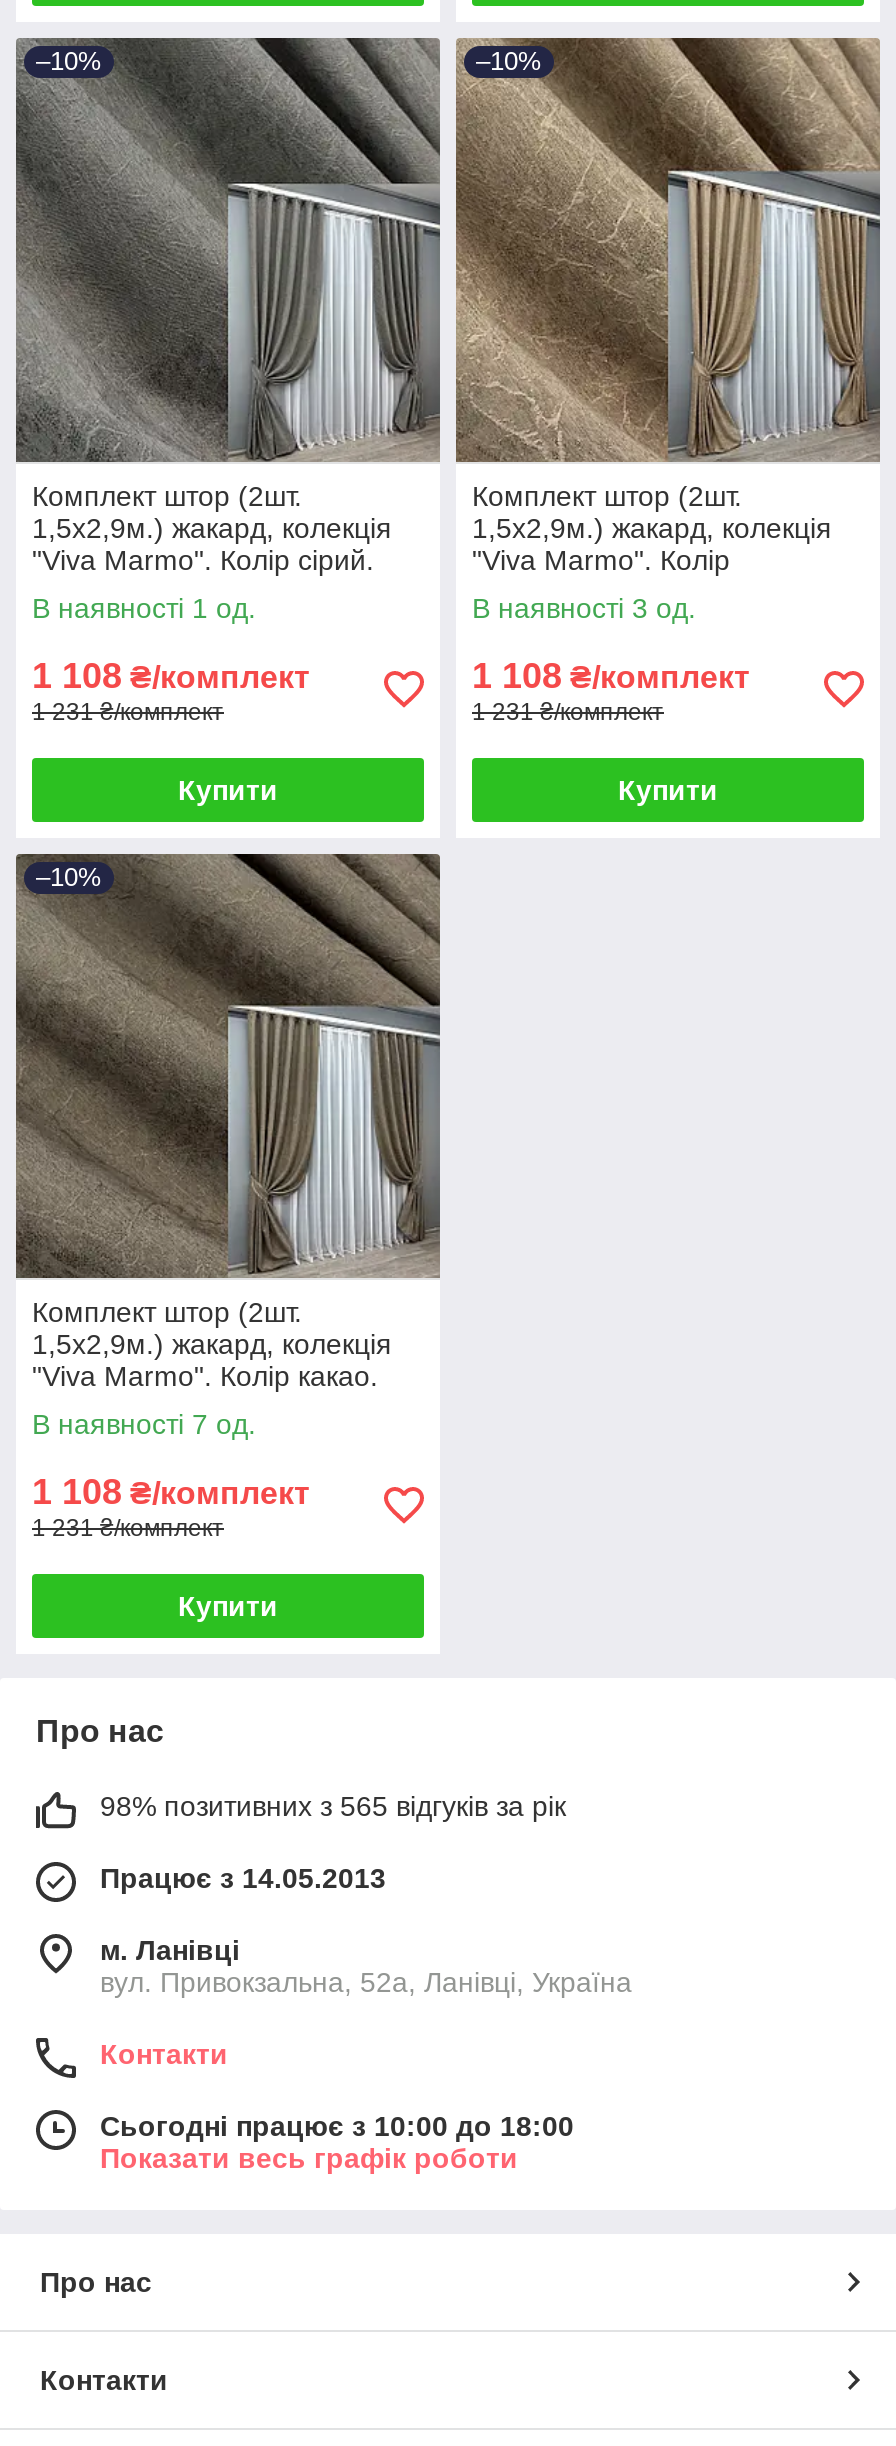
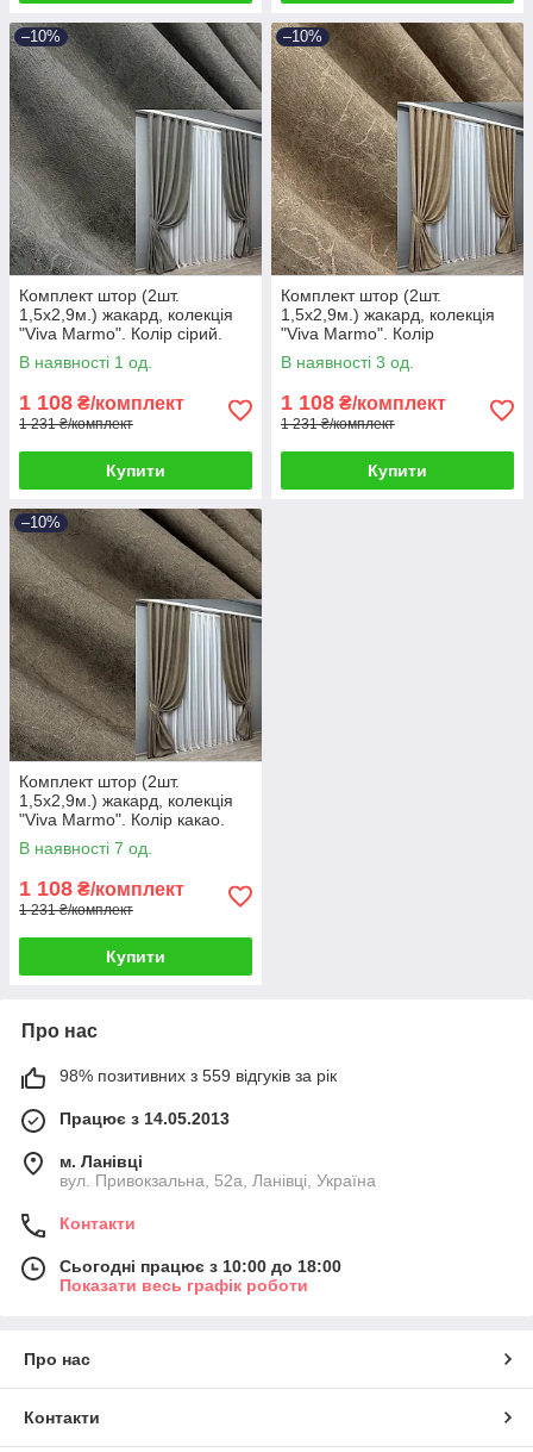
- 98% позитивних з 565 відгуків за рік
+ 98% позитивних з 559 відгуків за рік
